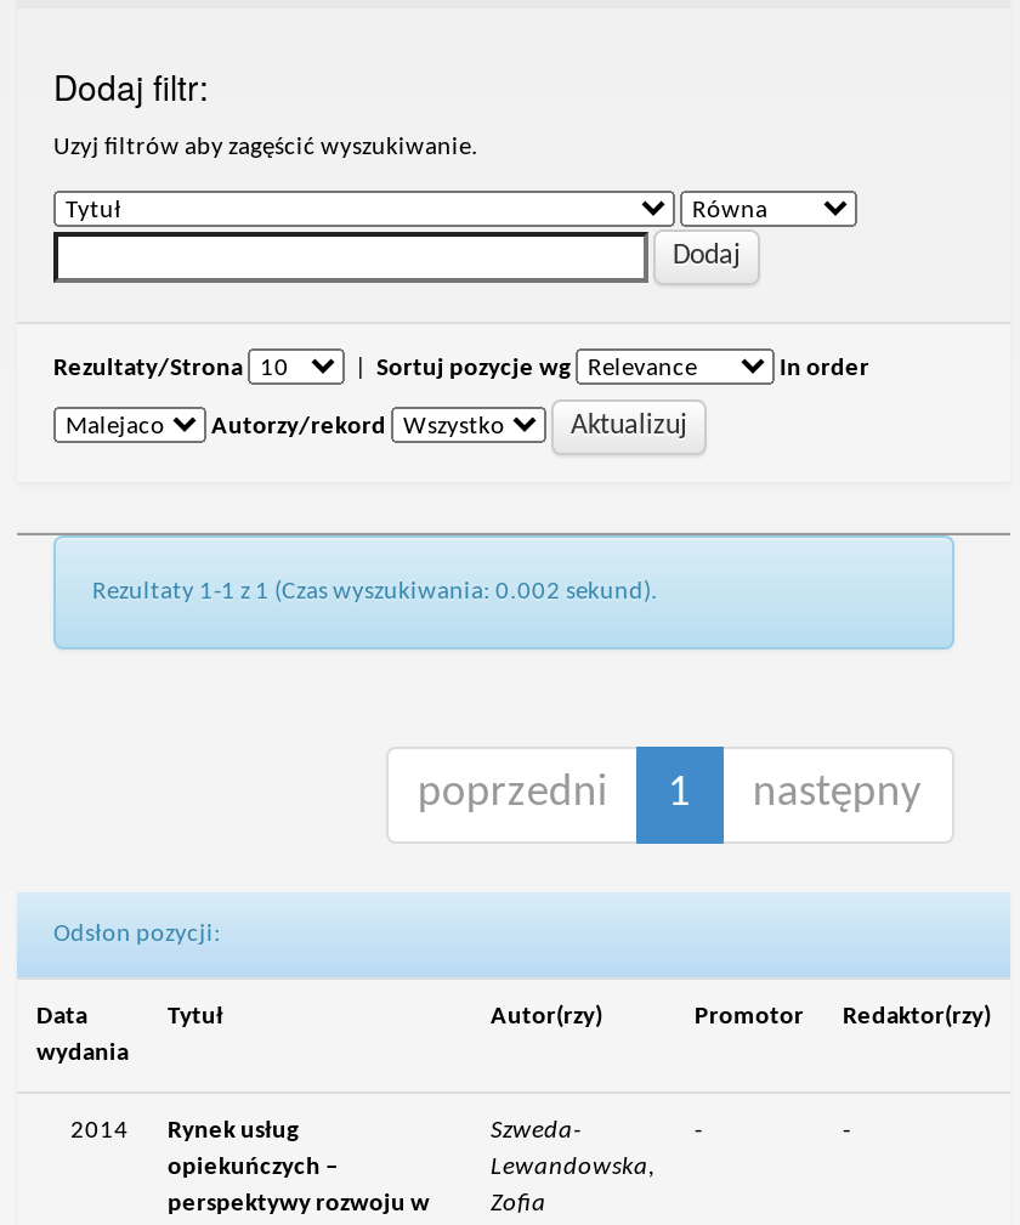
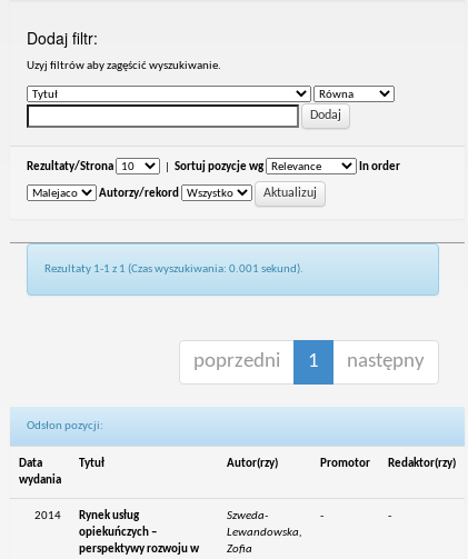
- Rezultaty 1-1 z 1 (Czas wyszukiwania: 0.002 sekund).
+ Rezultaty 1-1 z 1 (Czas wyszukiwania: 0.001 sekund).
